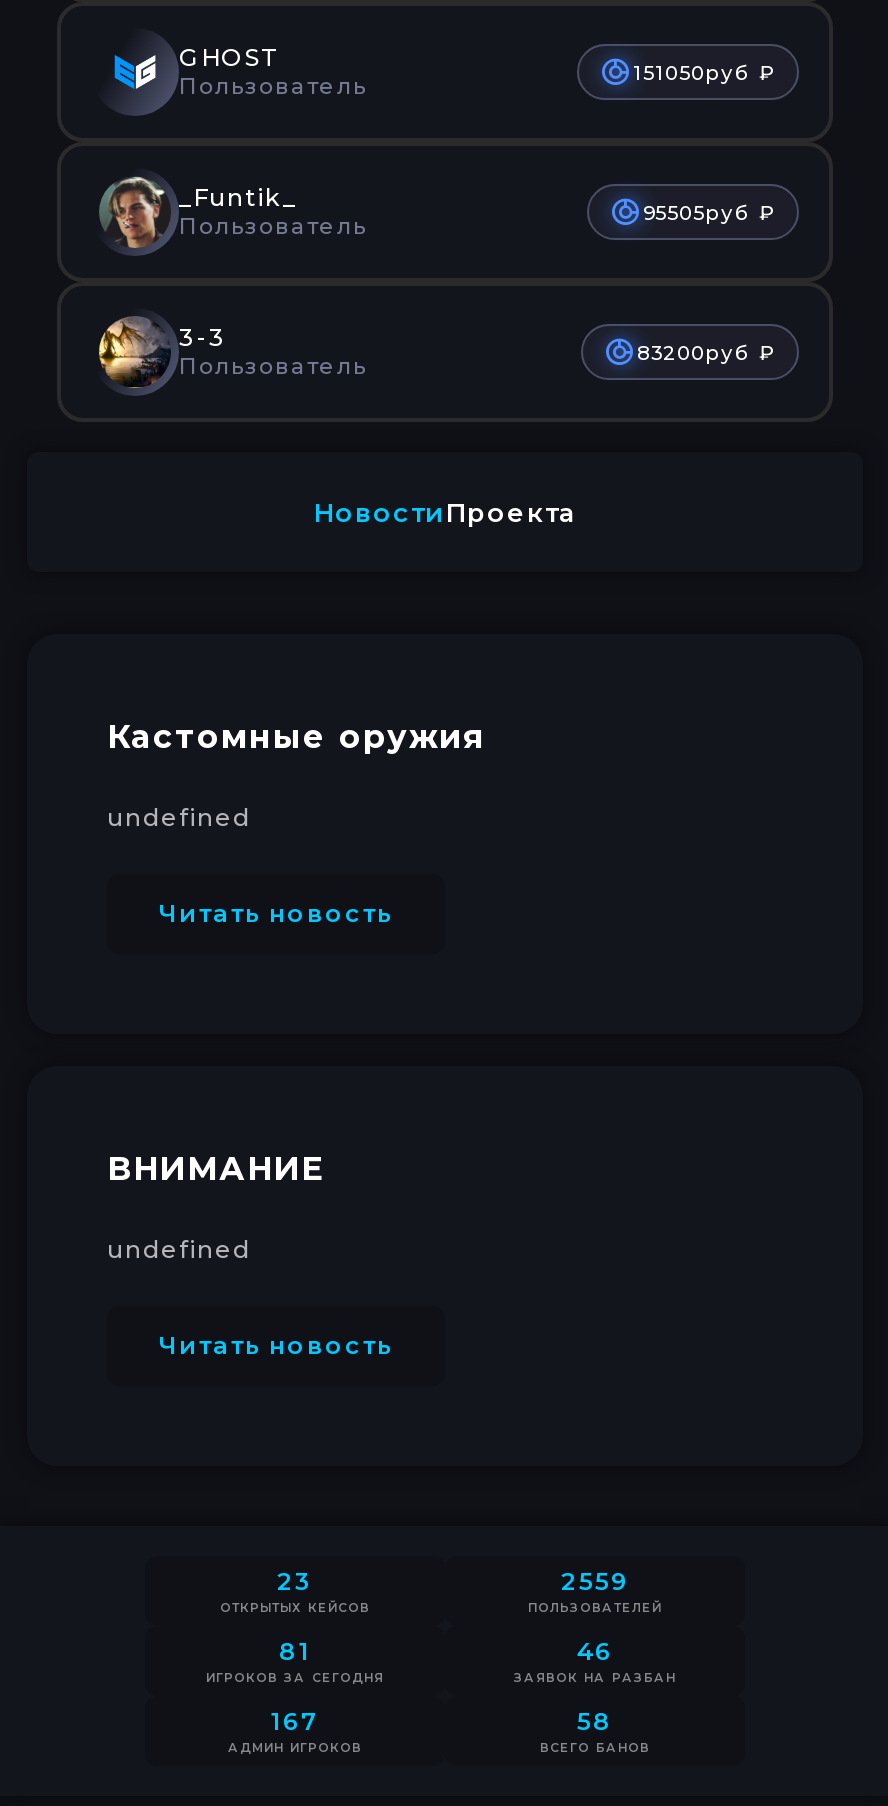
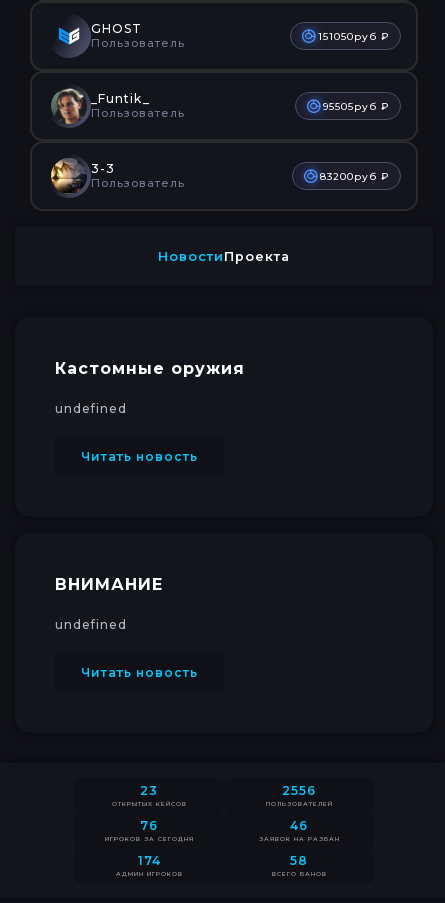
- 2559
+ 2556

- 81
+ 76

- 167
+ 174
